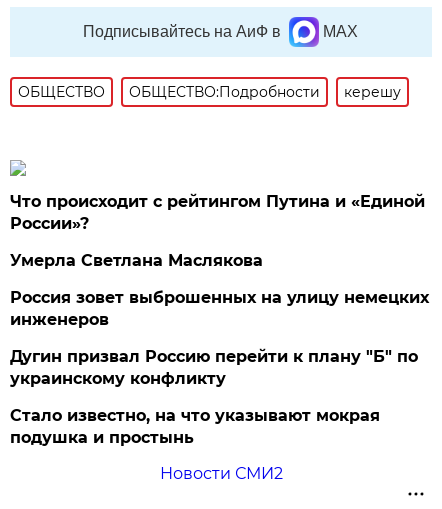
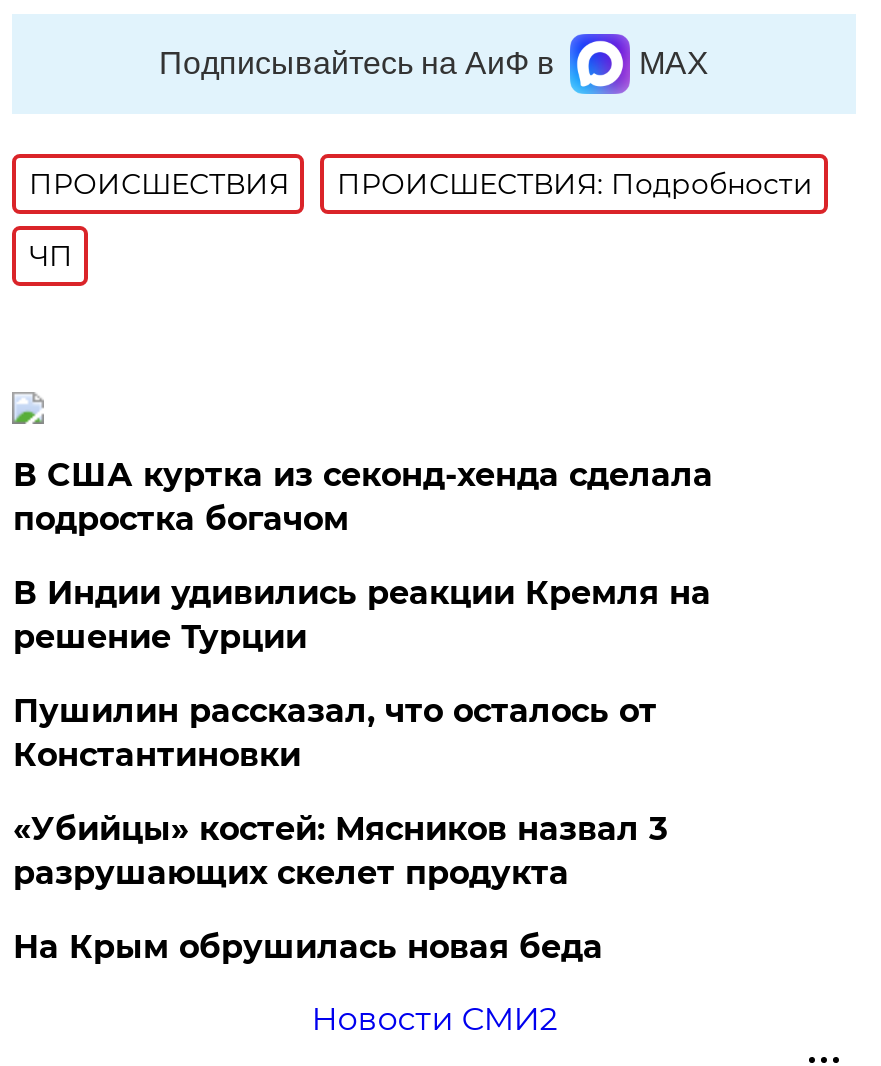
- ОБЩЕСТВО
- ОБЩЕСТВО:Подробности
- керешу
+ ПРОИСШЕСТВИЯ
+ ПРОИСШЕСТВИЯ: Подробности
+ ЧП

- Что происходит с рейтингом Путина и «Единой
- России»?
- Умерла Светлана Маслякова
- Россия зовет выброшенных на улицу немецких
- инженеров
- Дугин призвал Россию перейти к плану "Б" по
- украинскому конфликту
- Стало известно, на что указывают мокрая
- подушка и простынь
+ В США куртка из секонд-хенда сделала
+ подростка богачом
+ В Индии удивились реакции Кремля на
+ решение Турции
+ Пушилин рассказал, что осталось от
+ Константиновки
+ «Убийцы» костей: Мясников назвал 3
+ разрушающих скелет продукта
+ На Крым обрушилась новая беда
